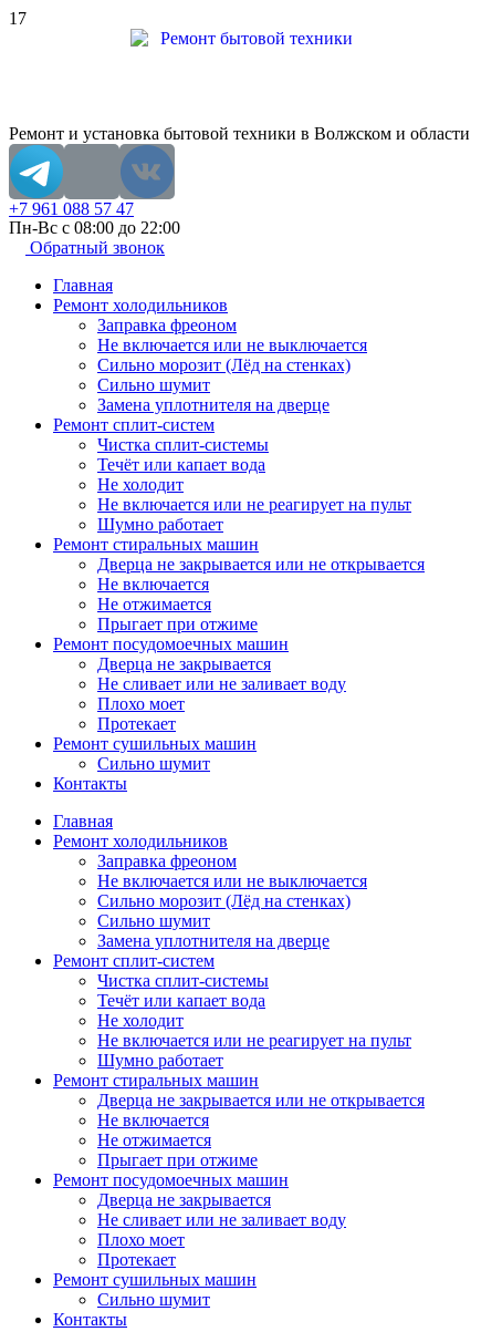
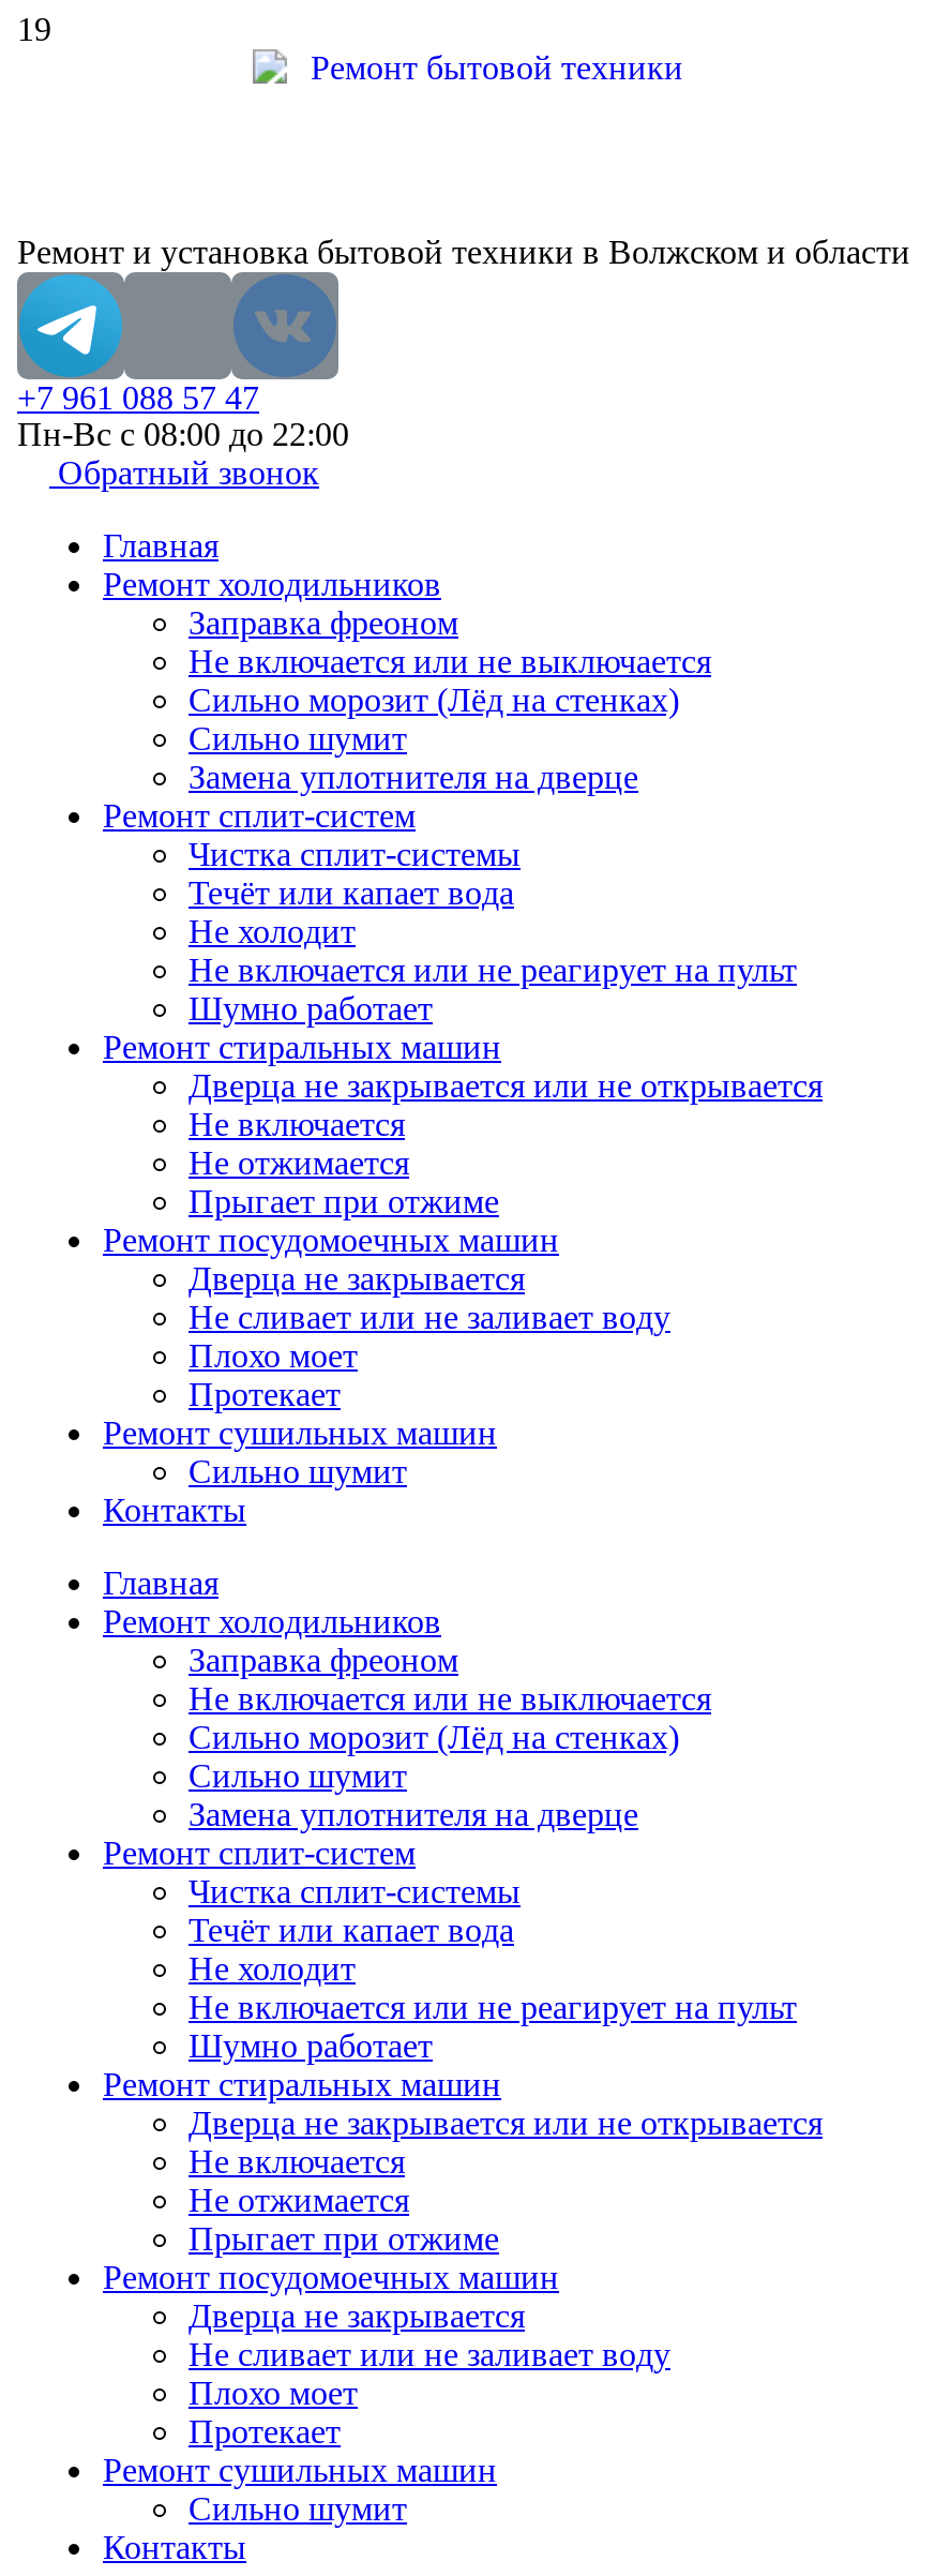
- 17
+ 19
